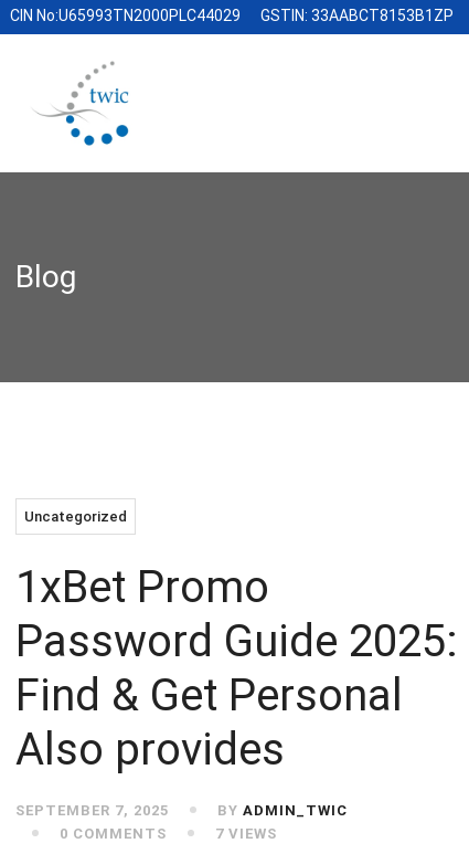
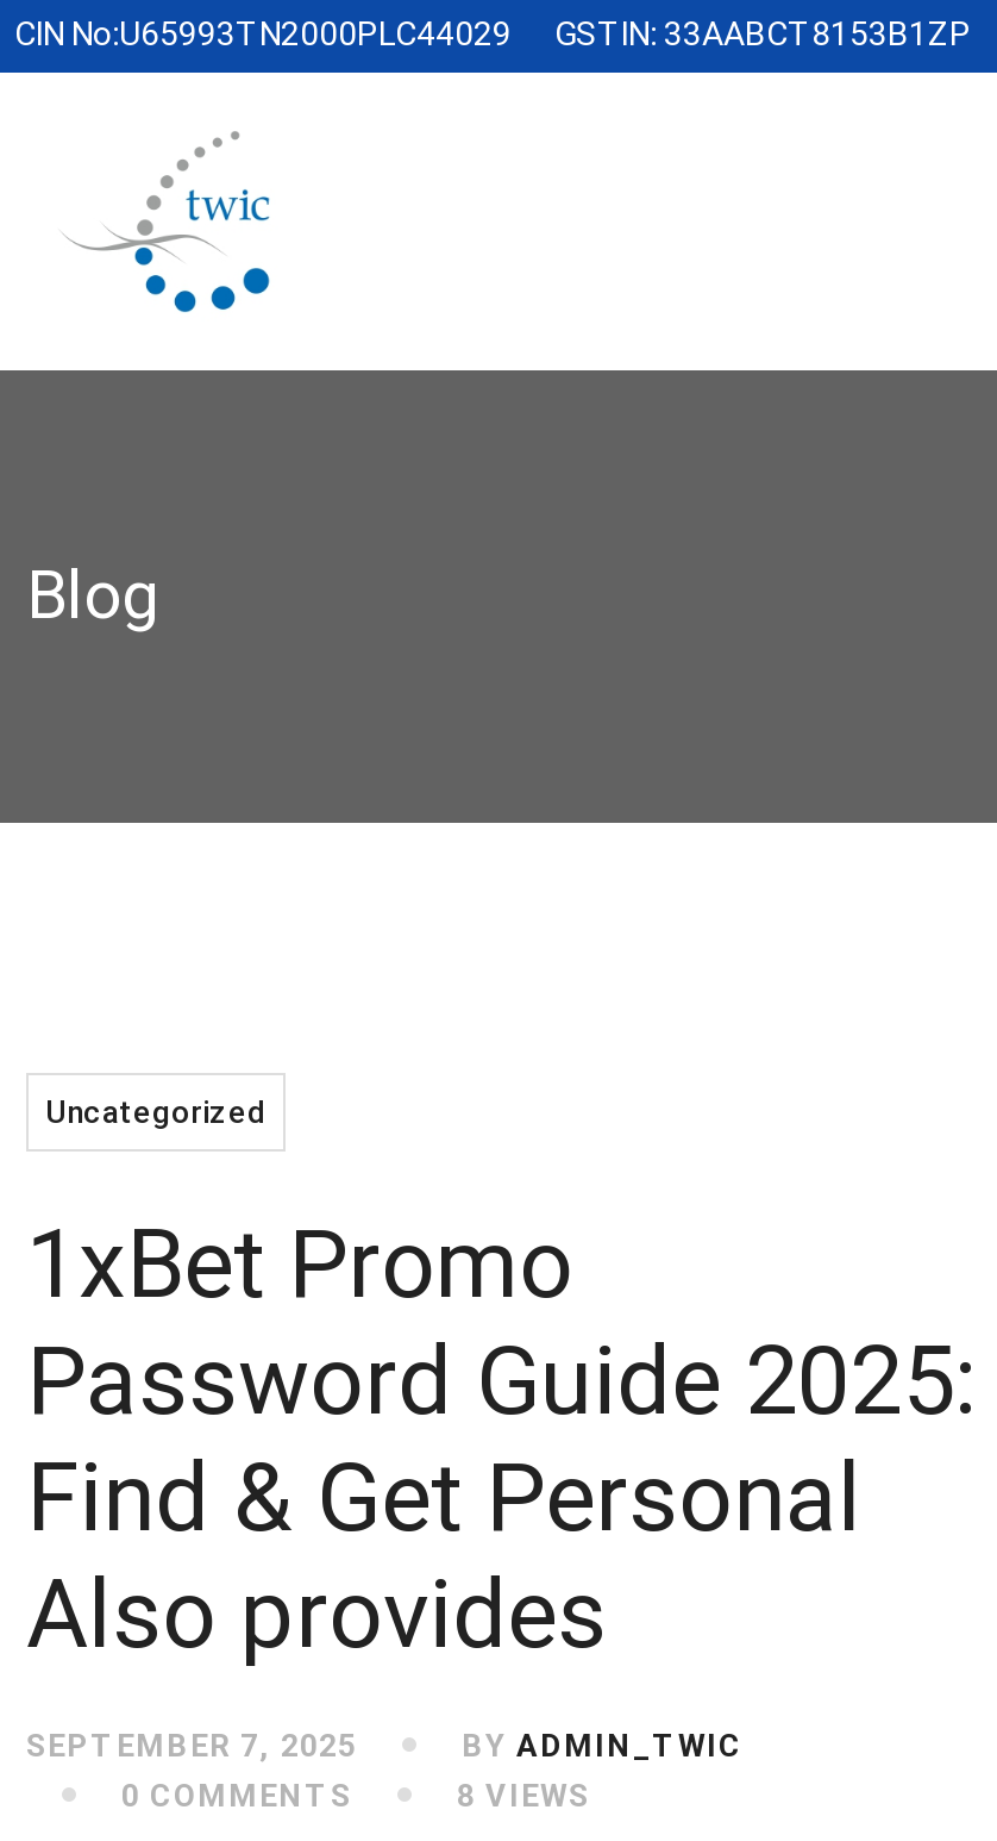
- 7 VIEWS
+ 8 VIEWS
